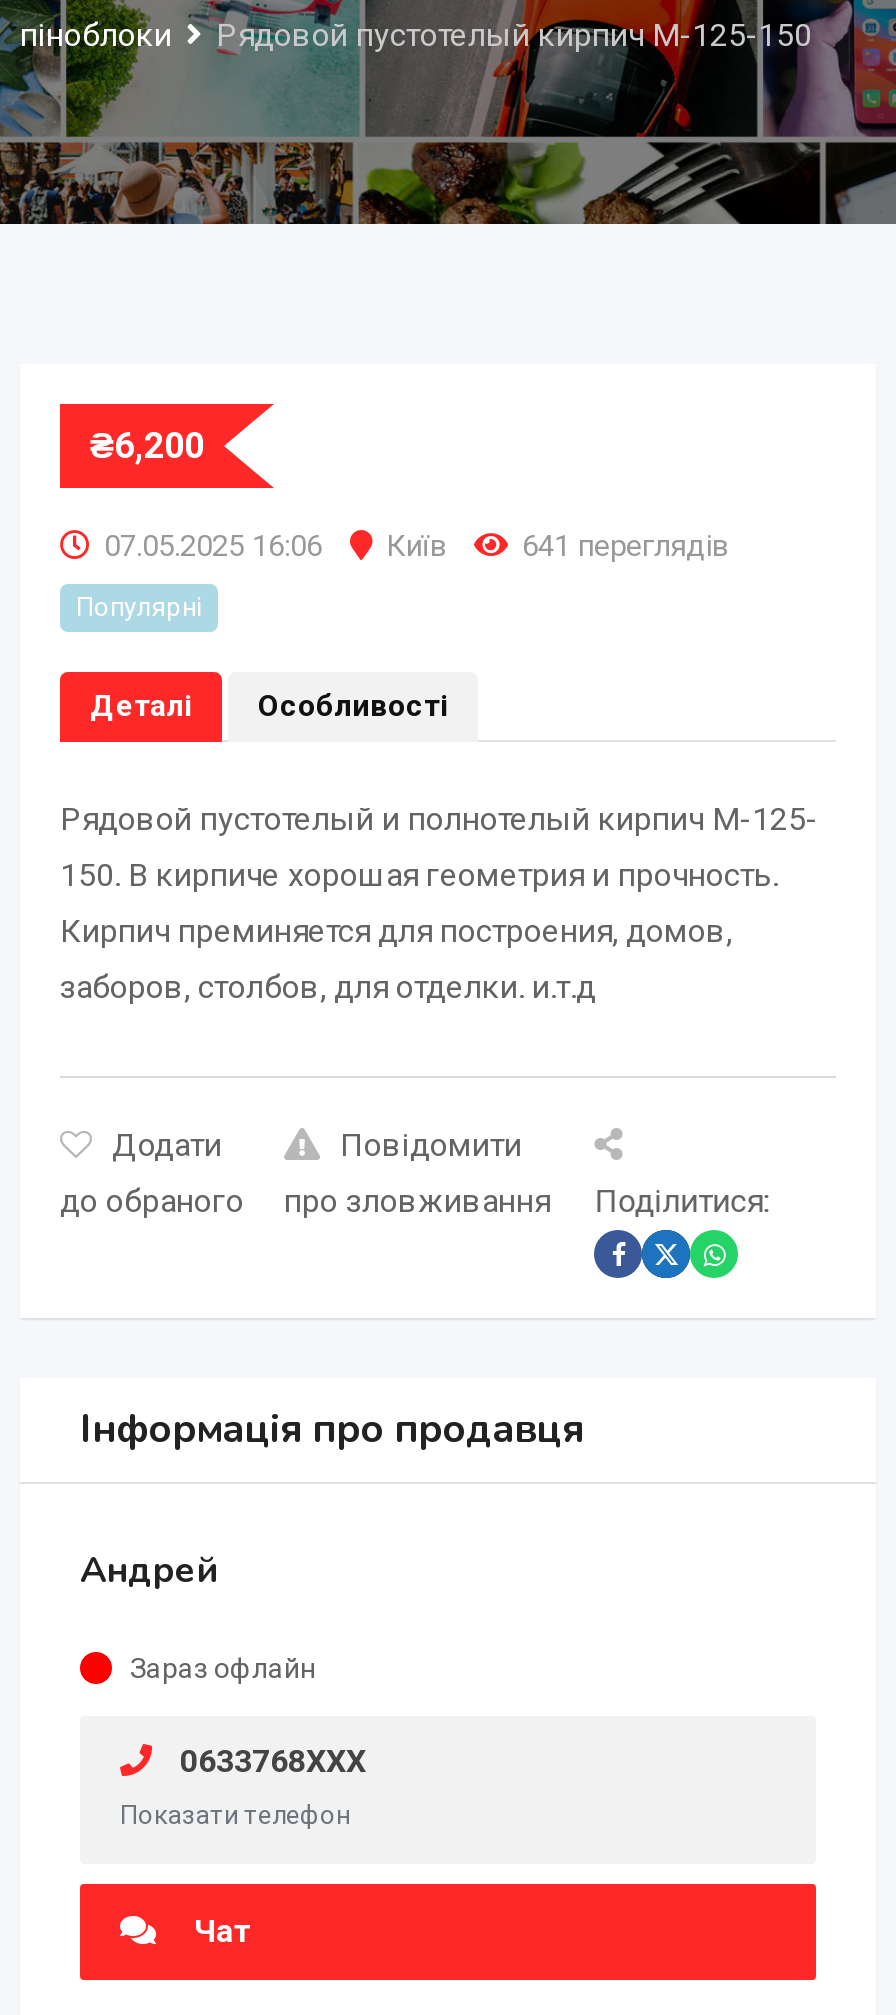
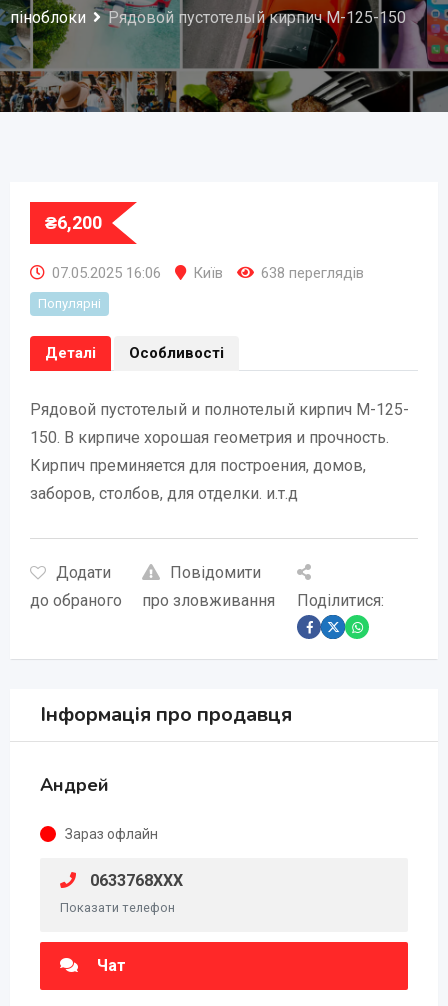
- 641 переглядів
+ 638 переглядів
